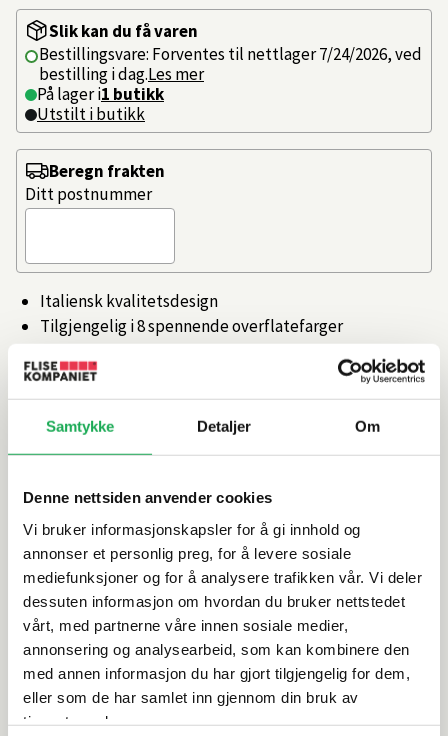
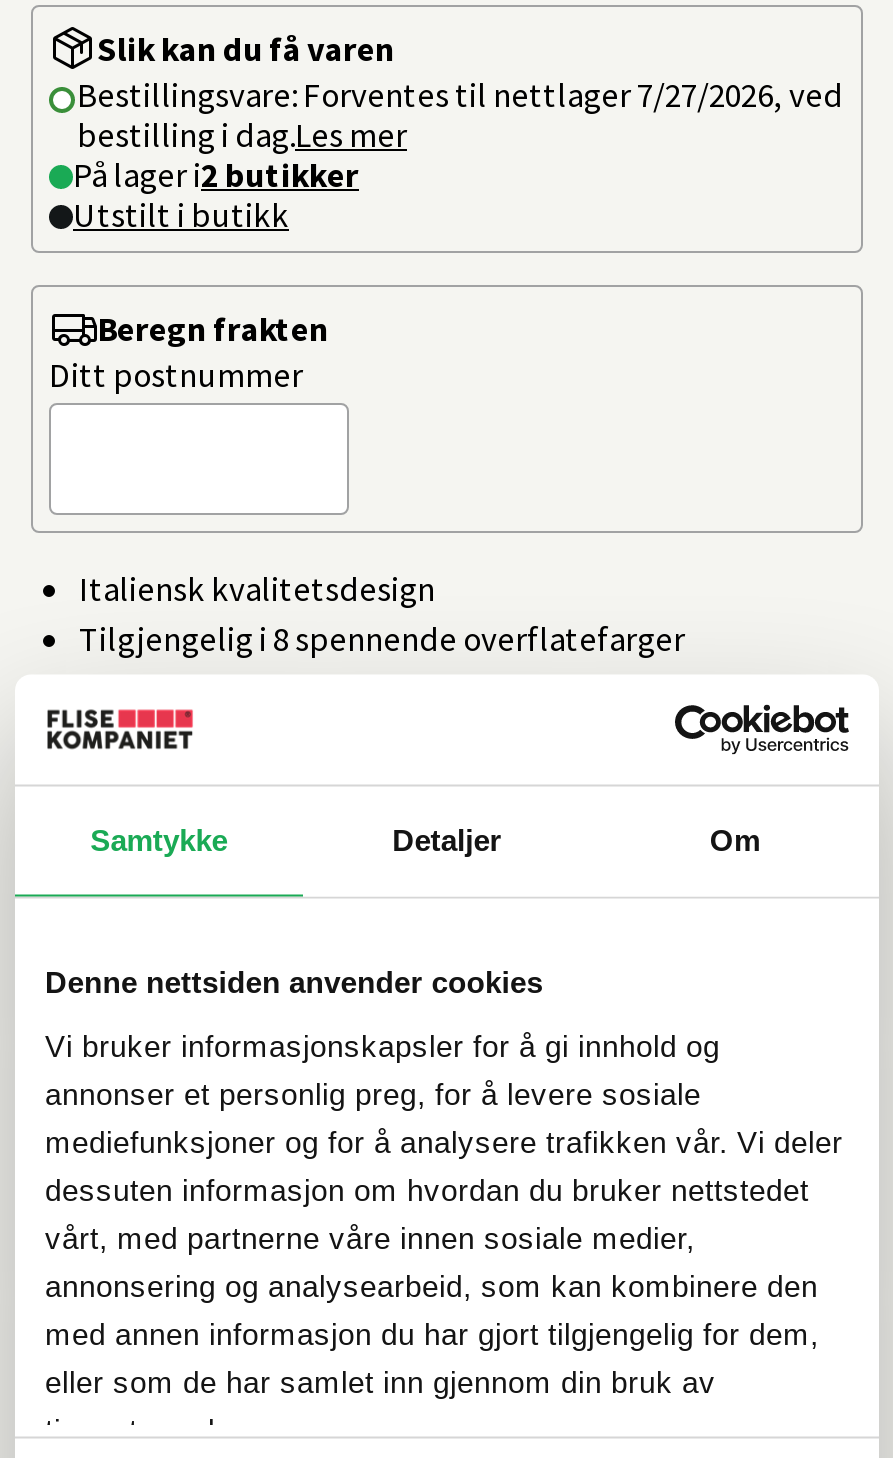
- Bestillingsvare: Forventes til nettlager 7/24/2026, ved
+ Bestillingsvare: Forventes til nettlager 7/27/2026, ved

- På lager i 1 butikk
+ På lager i 2 butikker
